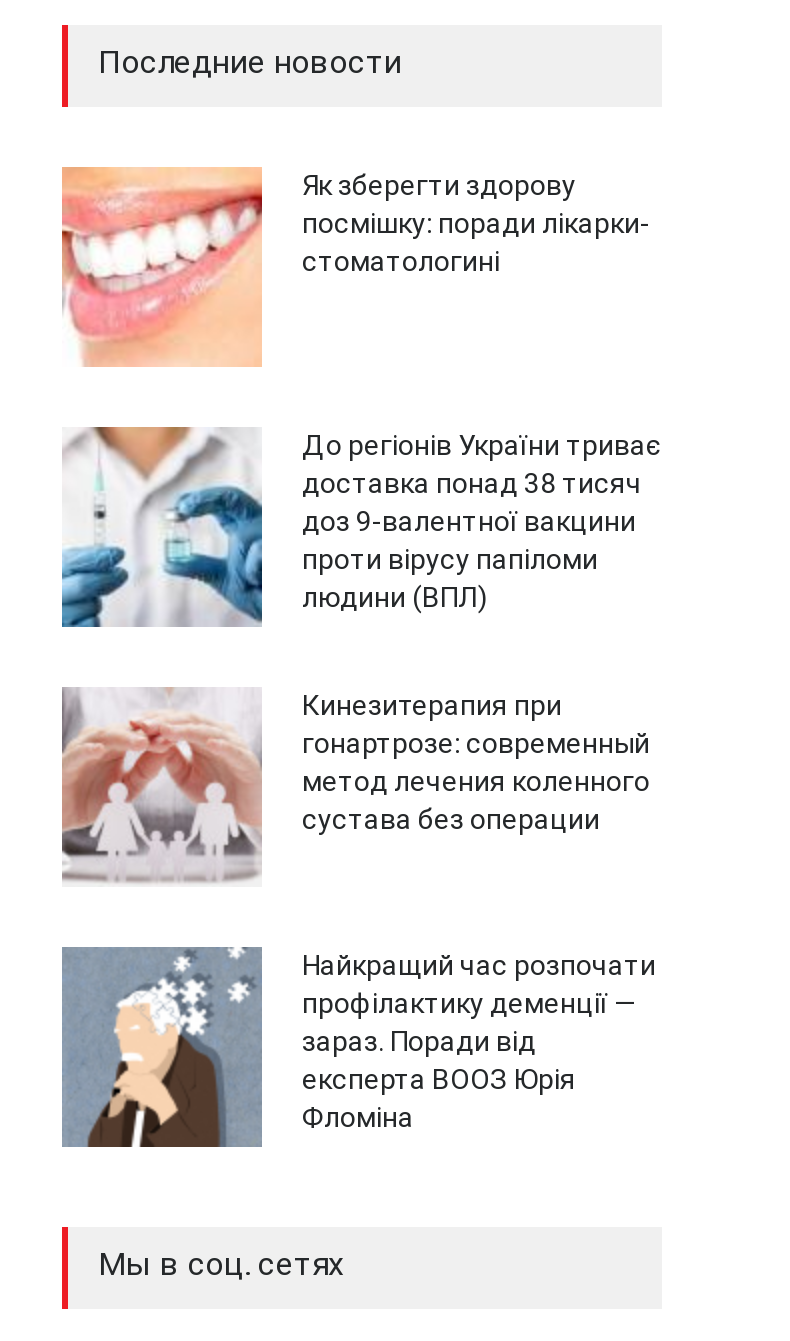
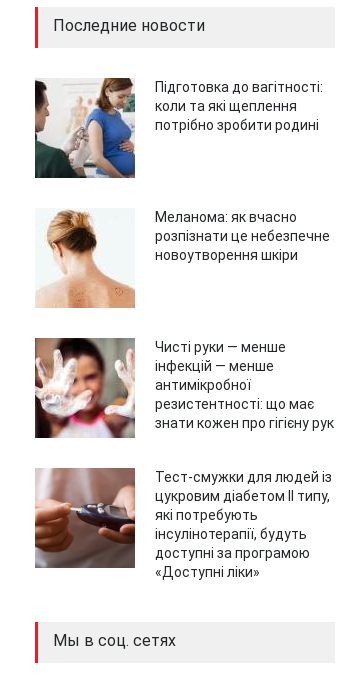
- [image]
- Як зберегти здорову
- посмішку: поради лікарки-
- стоматологині
+ [image]
+ Підготовка до вагітності:
+ коли та які щеплення
+ потрібно зробити родині

- [image]
- До регіонів України триває
- доставка понад 38 тисяч
- доз 9-валентної вакцини
- проти вірусу папіломи
- людини (ВПЛ)
+ [image]
+ Меланома: як вчасно
+ розпізнати це небезпечне
+ новоутворення шкіри

- [image]
- Кинезитерапия при
- гонартрозе: современный
- метод лечения коленного
- сустава без операции
+ [image]
+ Чисті руки — менше
+ інфекцій — менше
+ антимікробної
+ резистентності: що має
+ знати кожен про гігієну рук

- [image]
- Найкращий час розпочати
- профілактику деменції —
- зараз. Поради від
- експерта ВООЗ Юрія
- Фломіна
+ [image]
+ Тест-смужки для людей із
+ цукровим діабетом ІІ типу,
+ які потребують
+ інсулінотерапії, будуть
+ доступні за програмою
+ «Доступні ліки»
